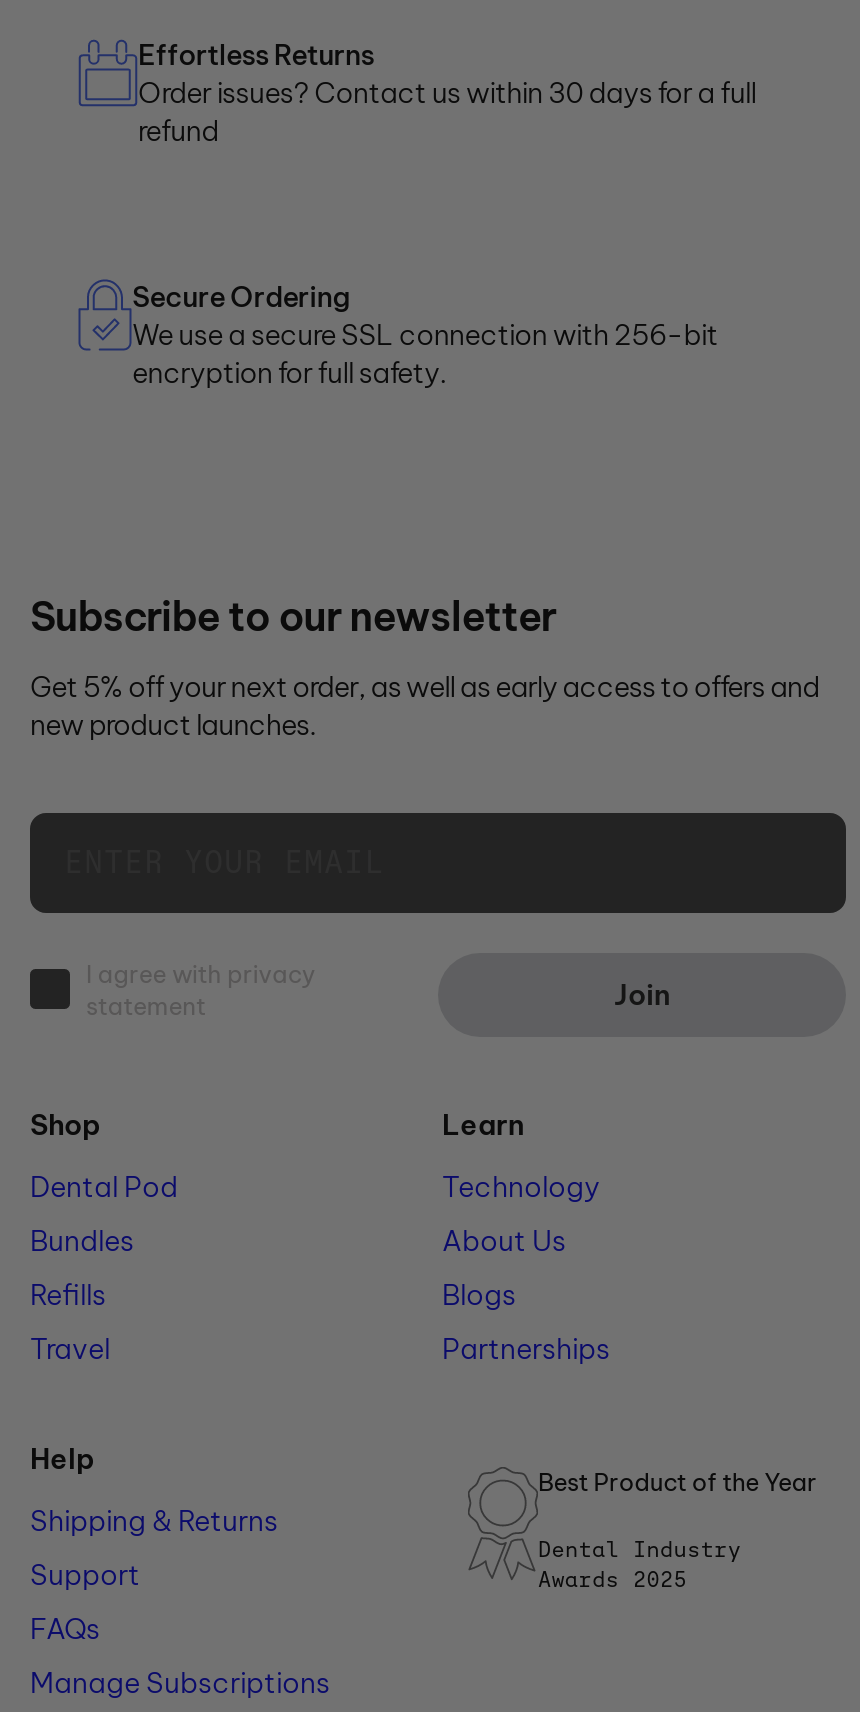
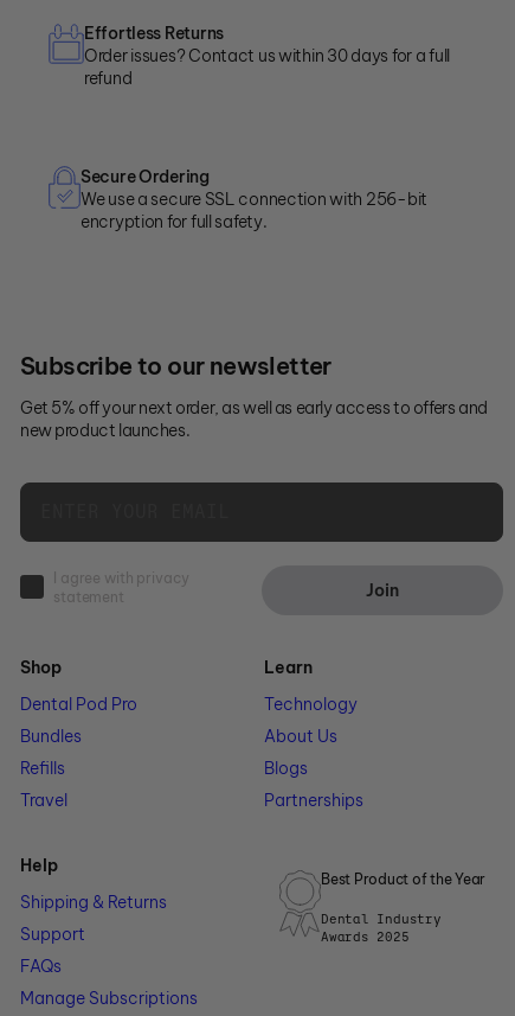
- Dental Pod
+ Dental Pod Pro
